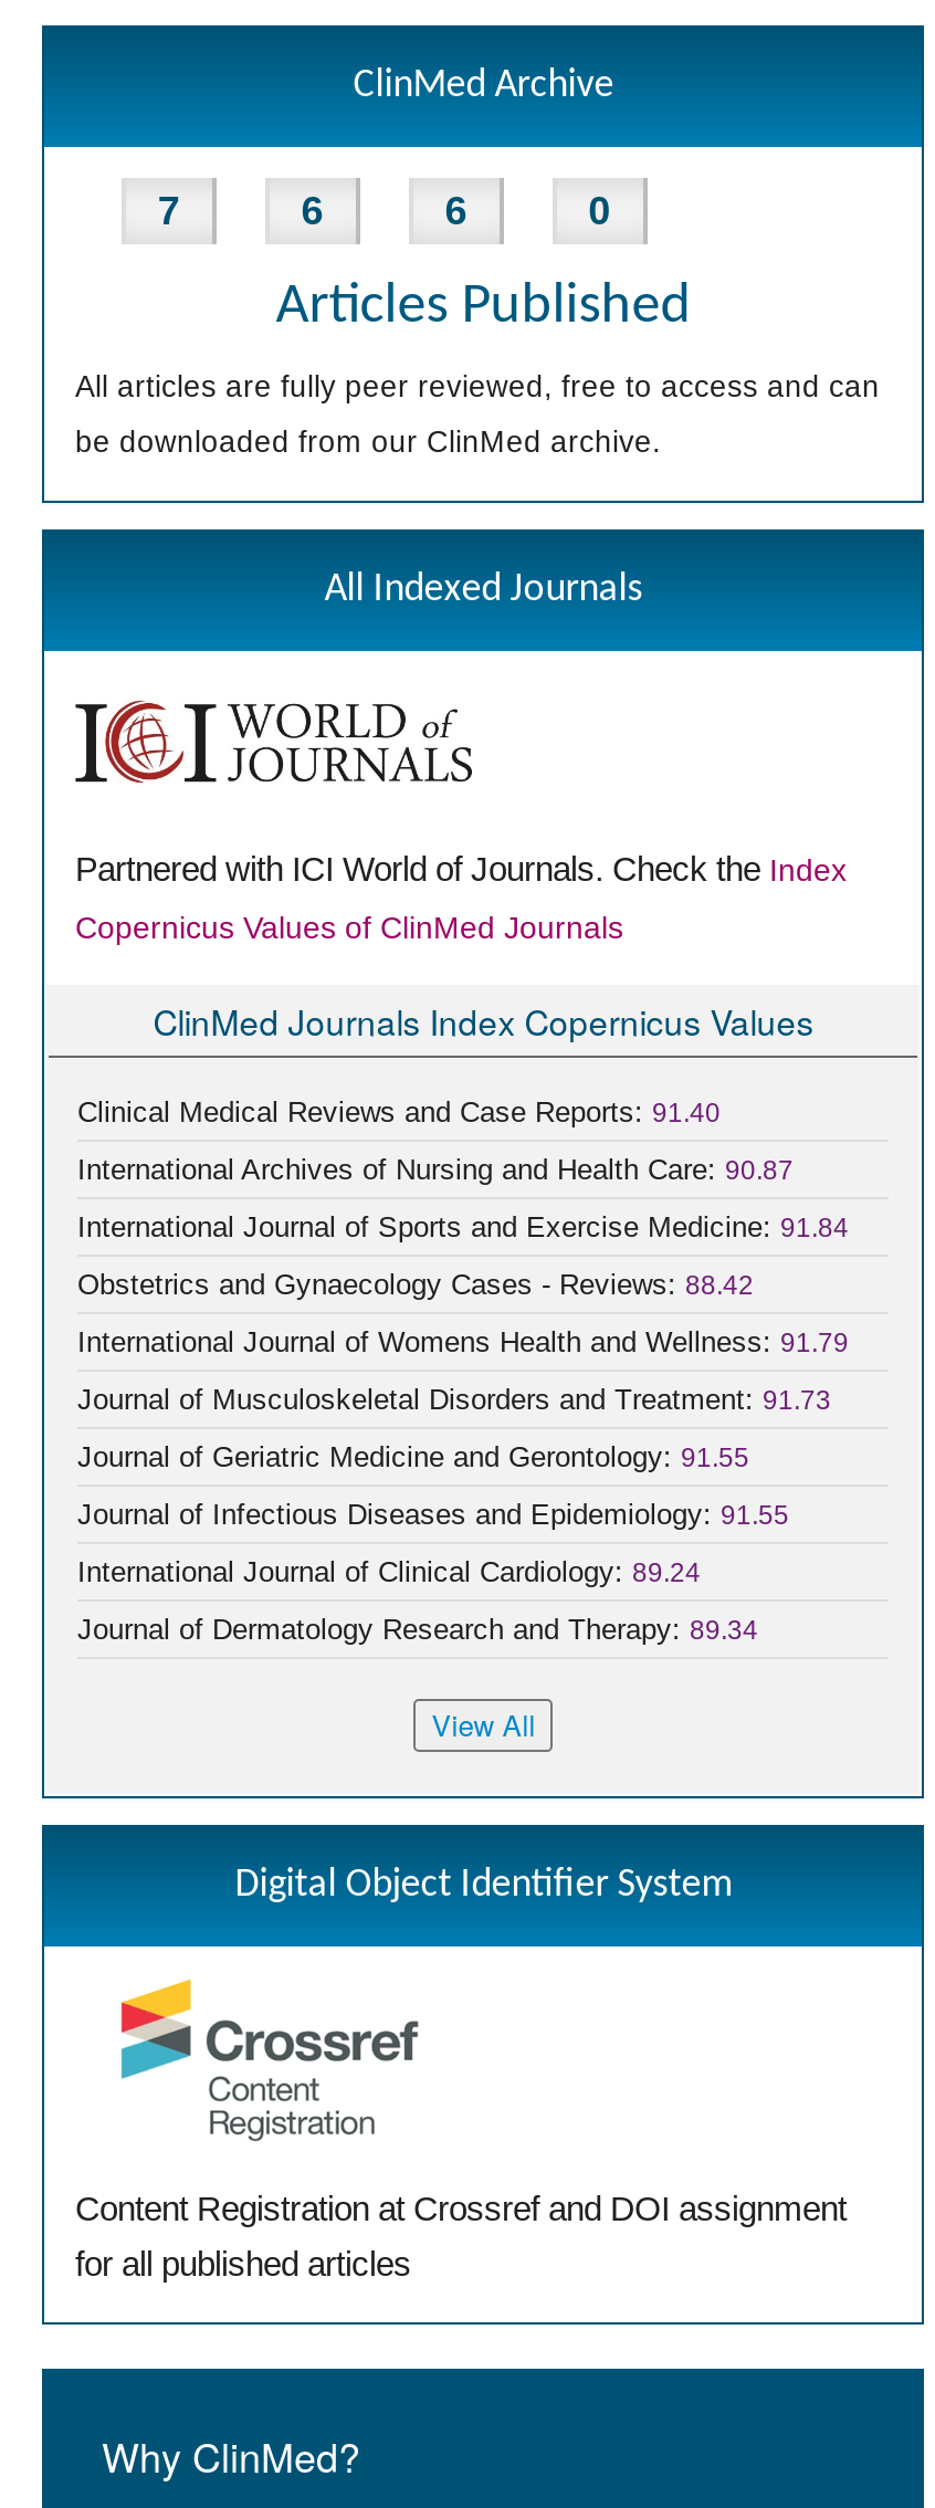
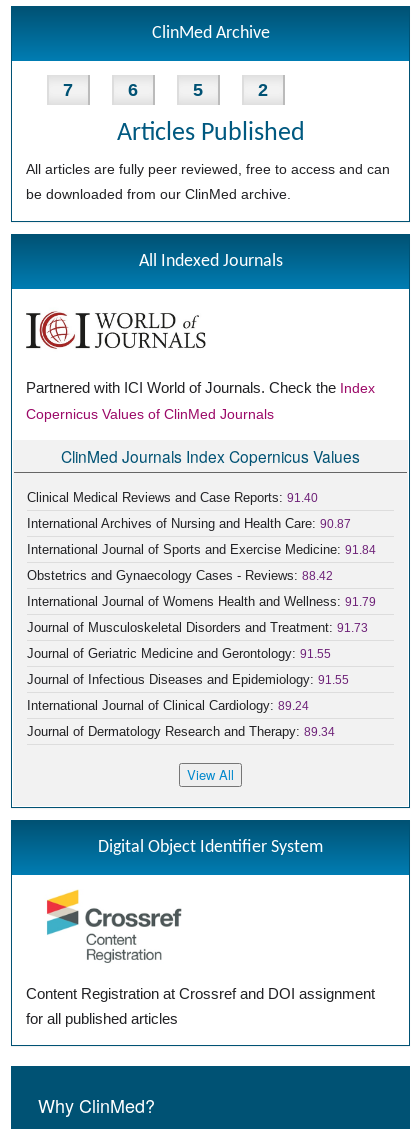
- 6
+ 5

- 0
+ 2
